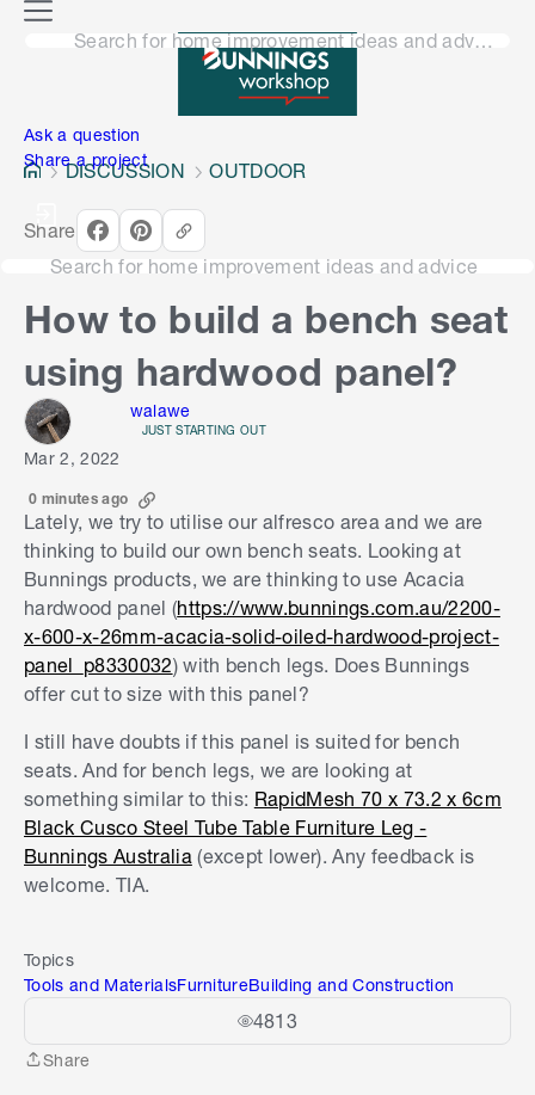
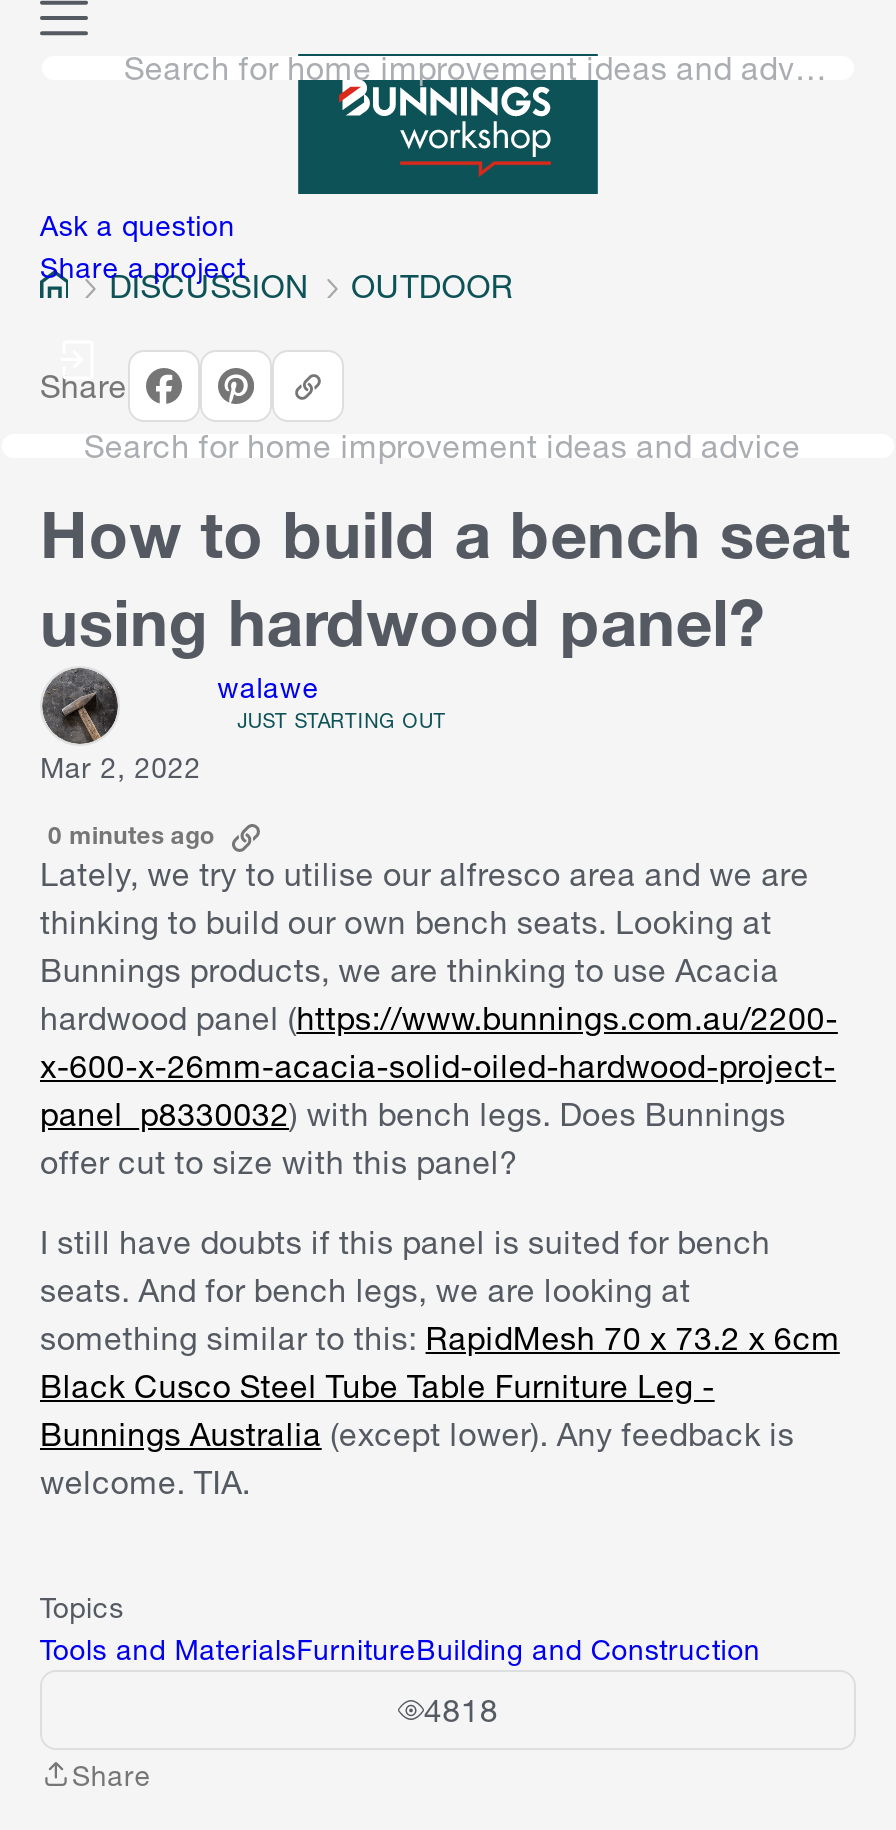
- 4813
+ 4818
